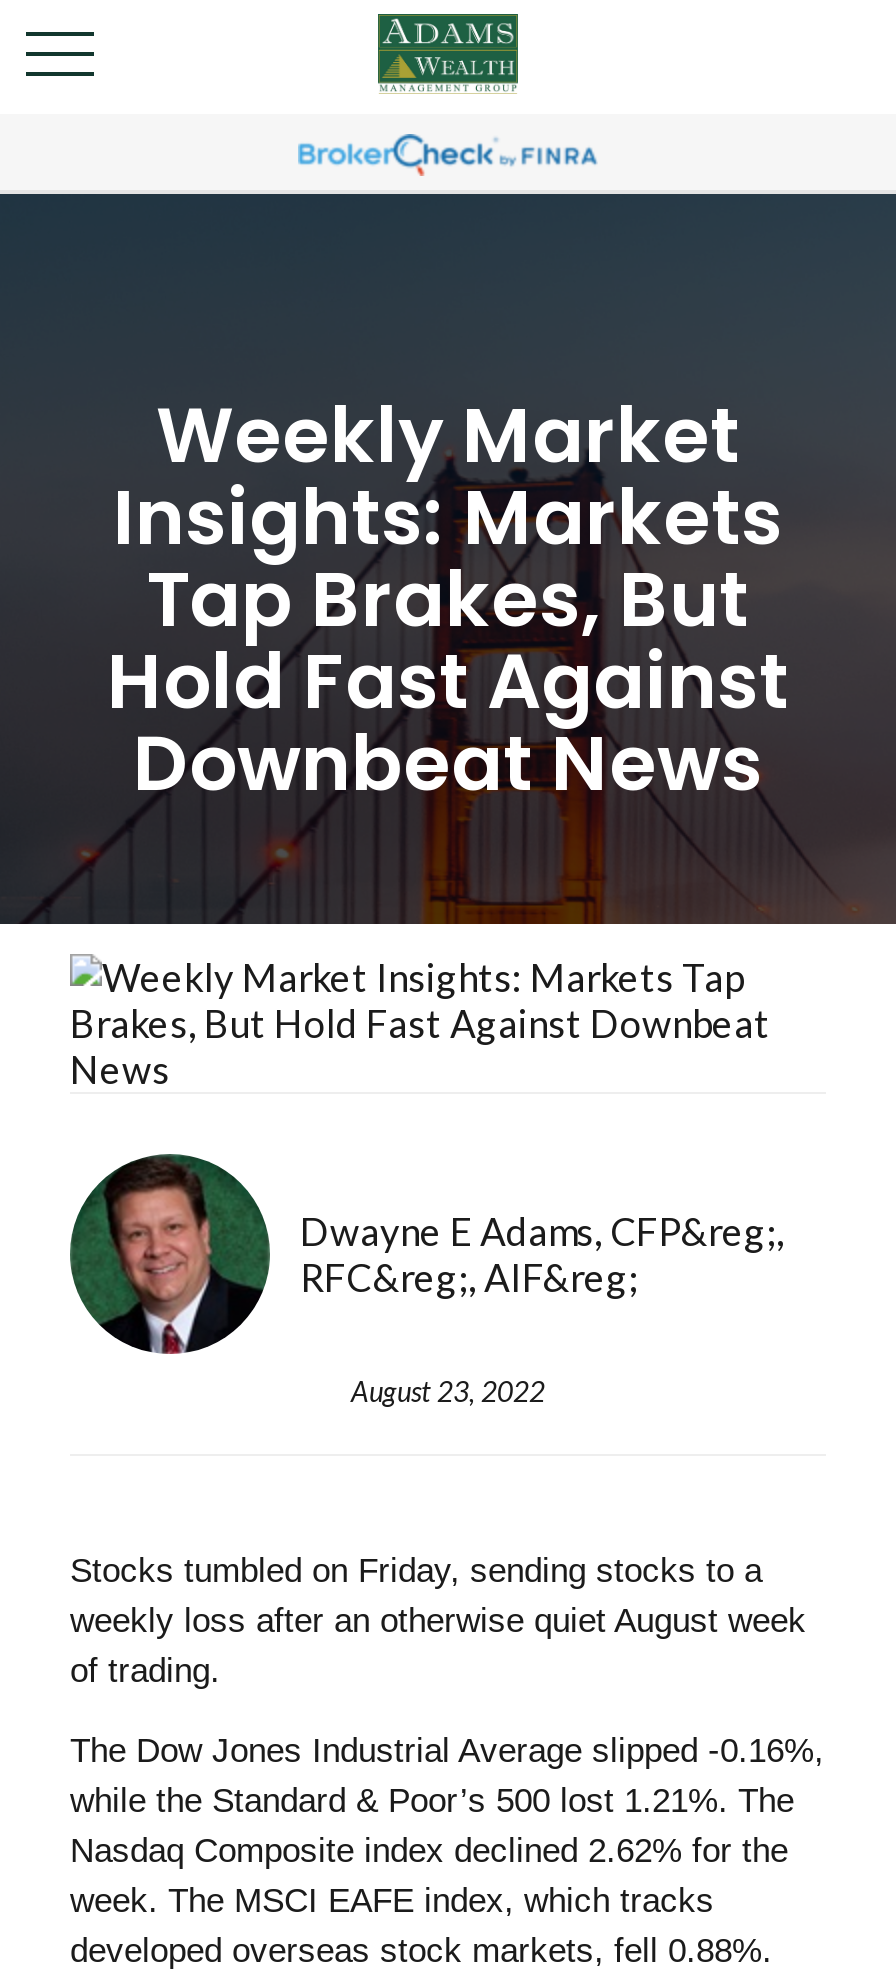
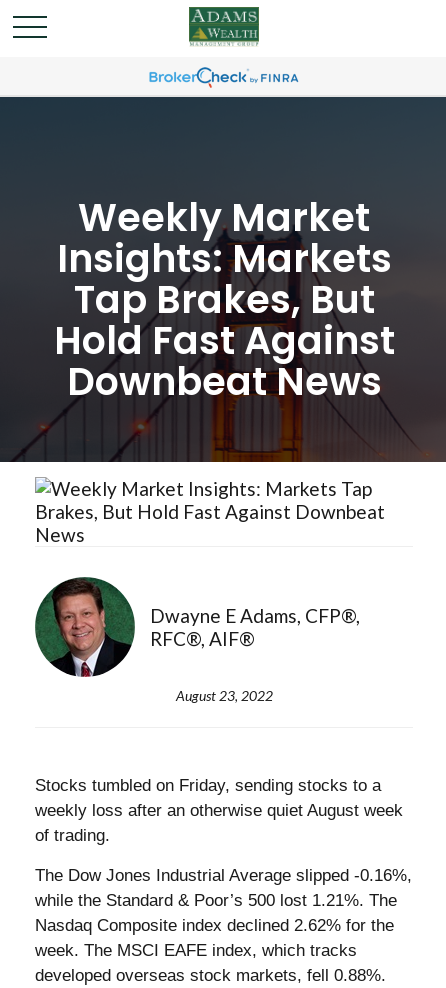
- Dwayne E Adams, CFP&reg;,
- RFC&reg;, AIF&reg;
+ Dwayne E Adams, CFP®,
+ RFC®, AIF®
